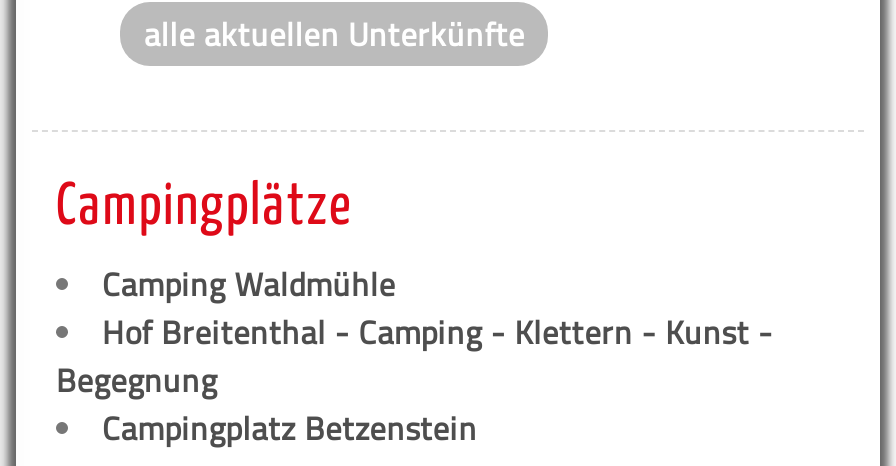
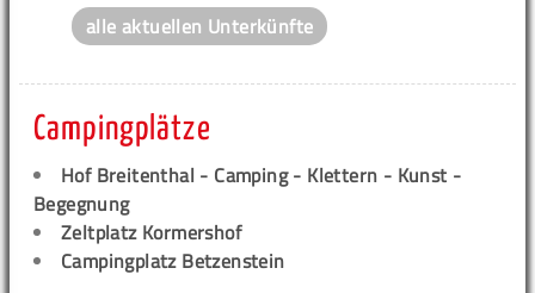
- Camping Waldmühle

moved up: Hof Breitenthal - Camping - Klettern - Kunst - | Begegnung

+ Zeltplatz Kormershof
